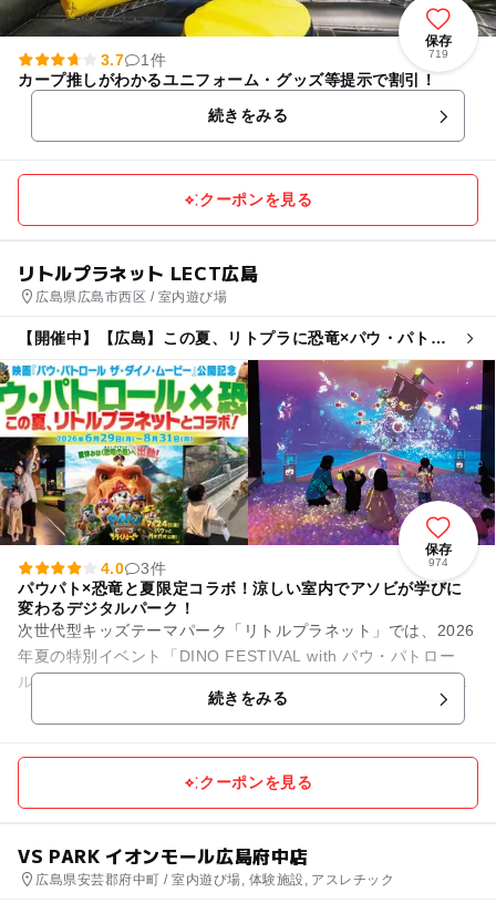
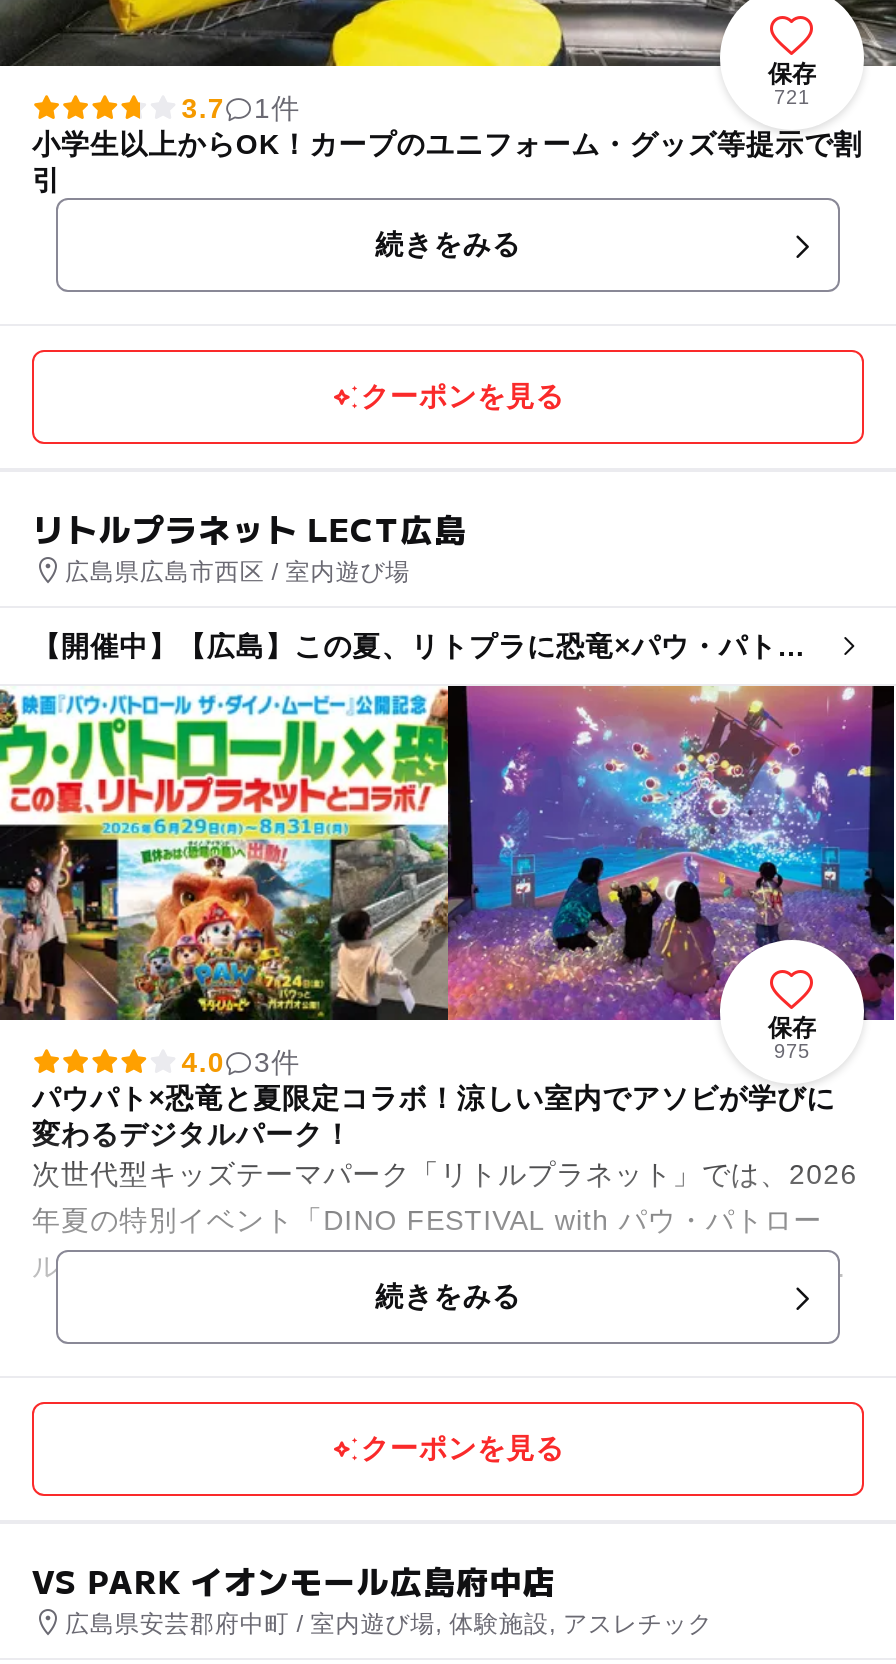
- 719
+ 721

- カープ推しがわかるユニフォーム・グッズ等提示で割引！
+ 小学生以上からOK！カープのユニフォーム・グッズ等提示で割
+ 引

- 974
+ 975
